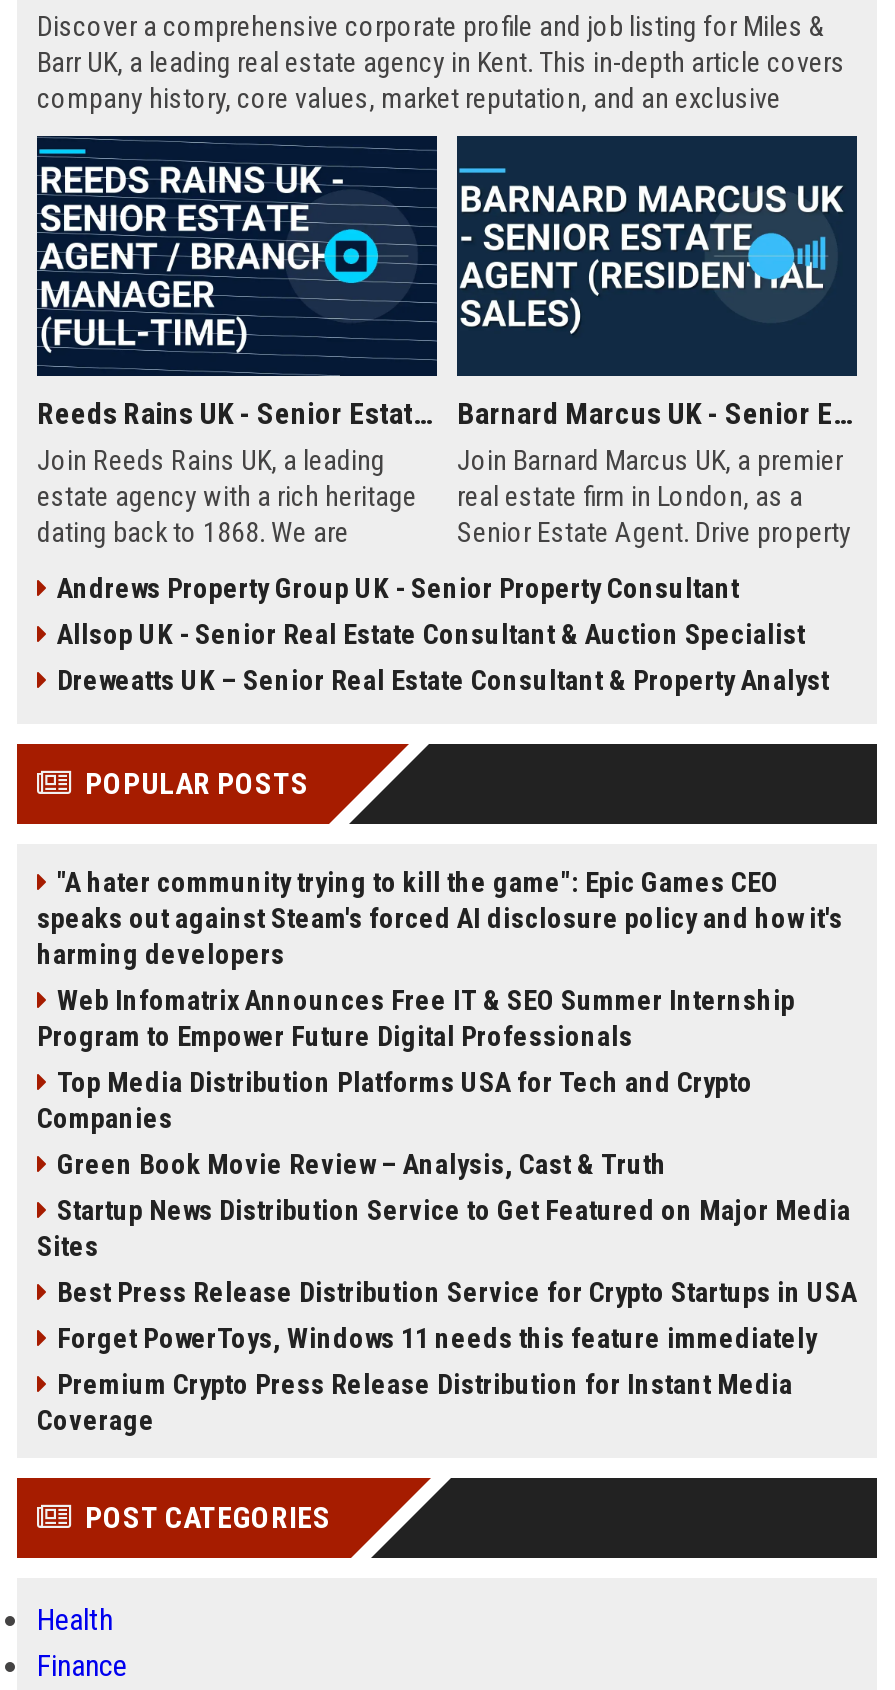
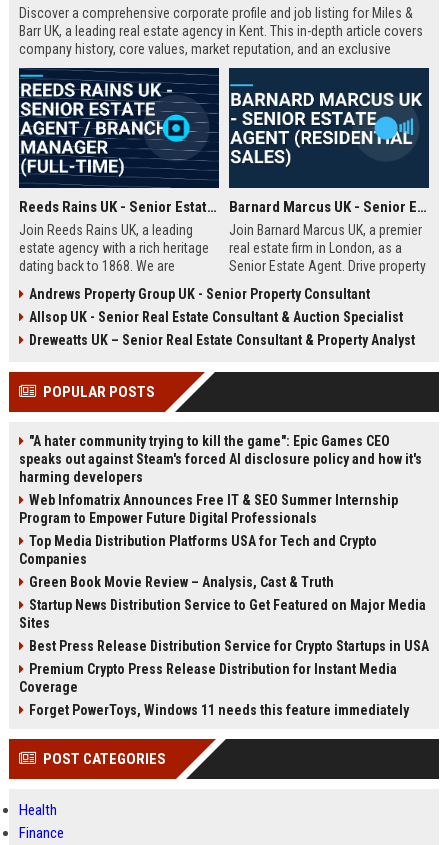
moved down: Forget PowerToys, Windows 11 needs this feature immediately

moved up: Premium Crypto Press Release Distribution for Instant Media | Coverage
